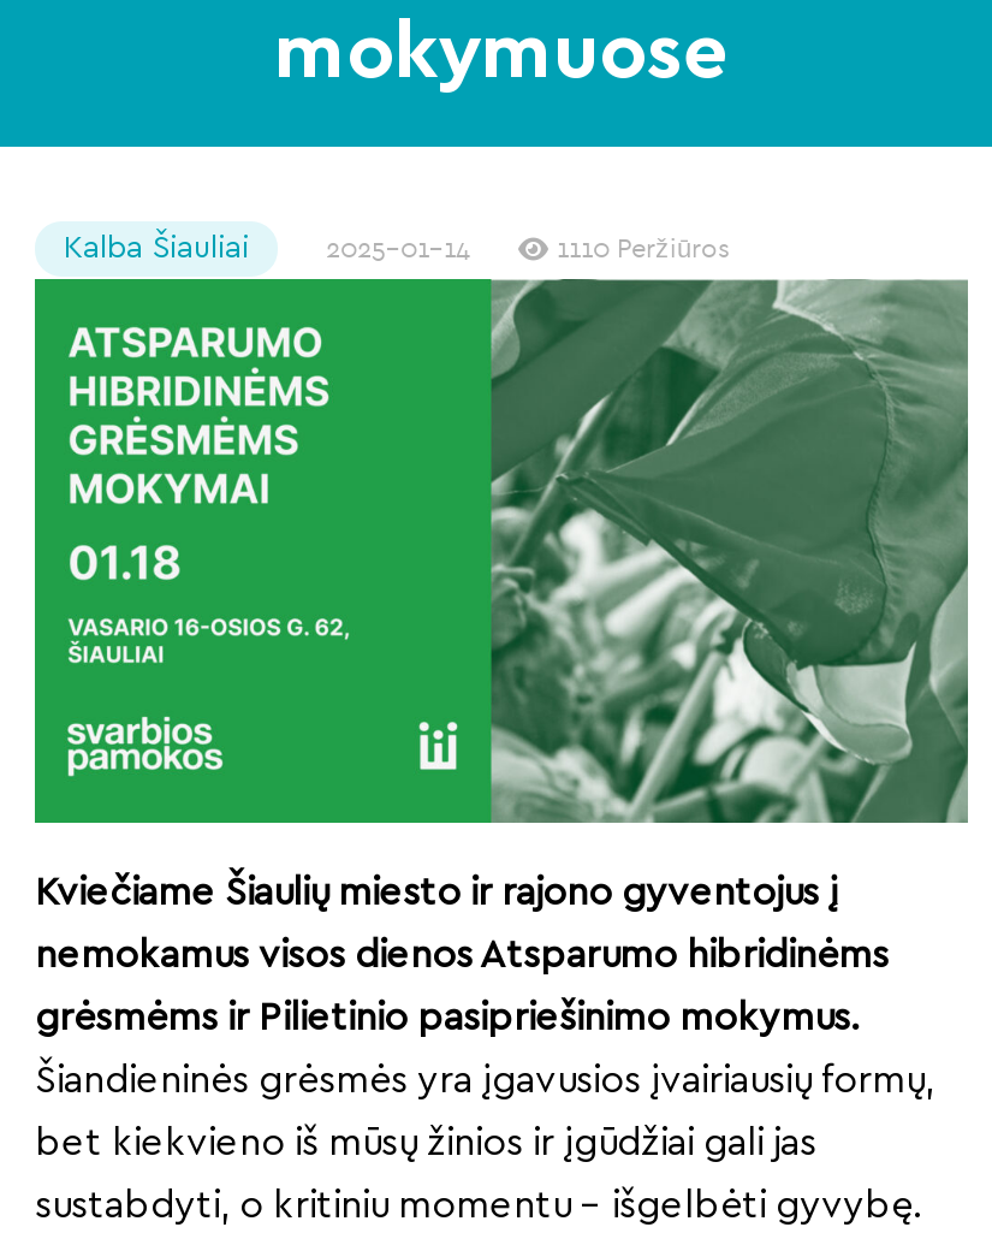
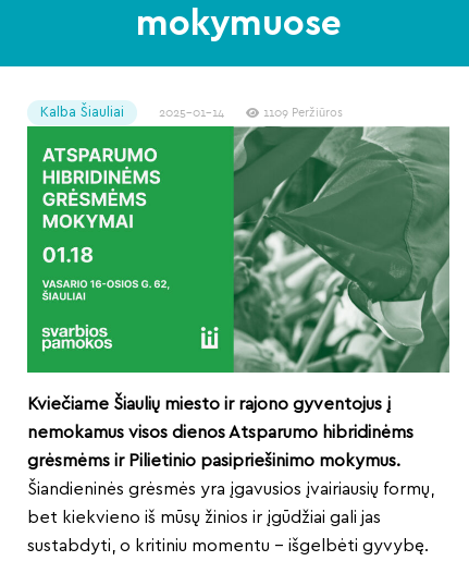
- 1110 Peržiūros
+ 1109 Peržiūros
